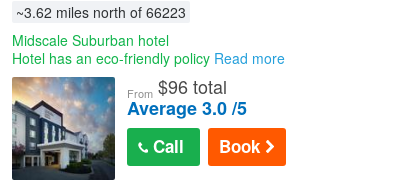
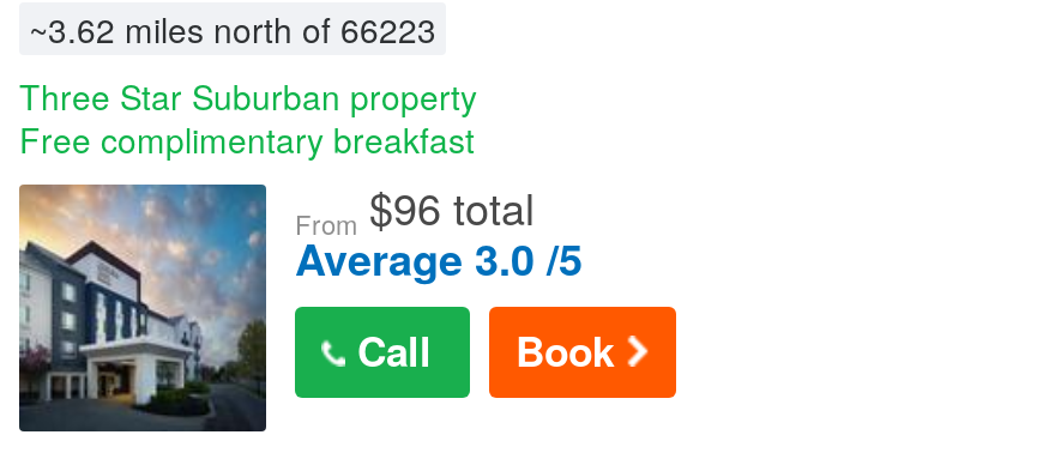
- Midscale Suburban hotel
- Hotel has an eco-friendly policy Read more
+ Three Star Suburban property
+ Free complimentary breakfast
